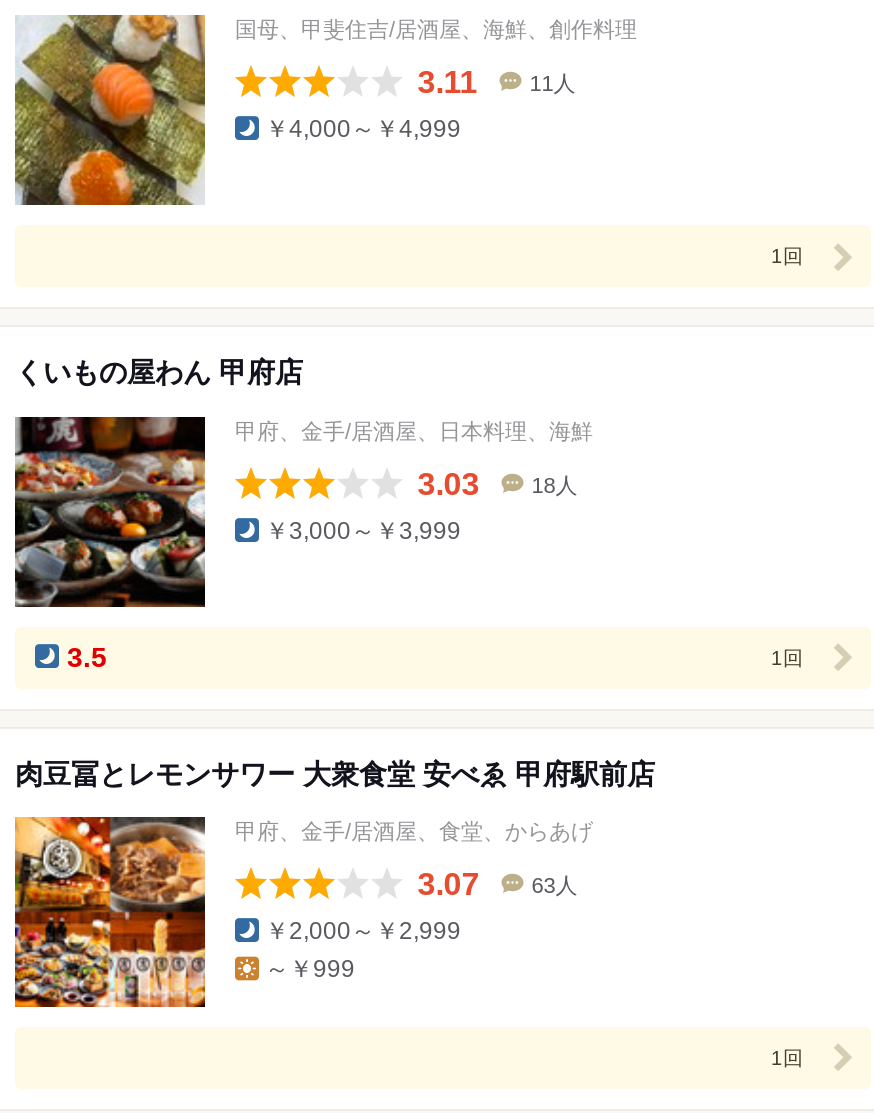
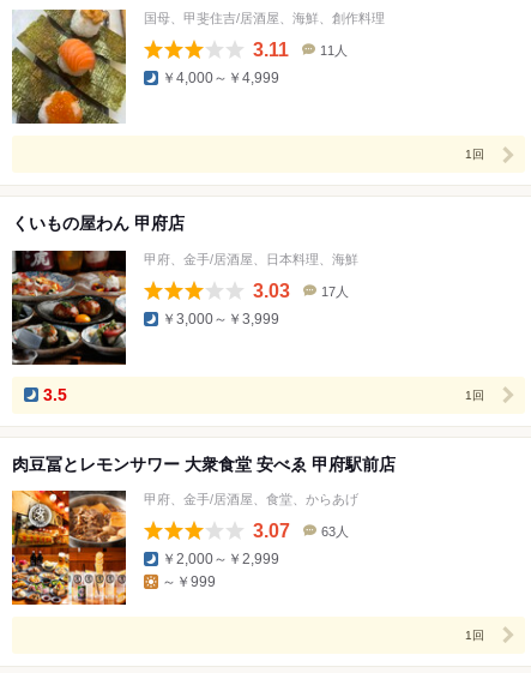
- 18人
+ 17人
